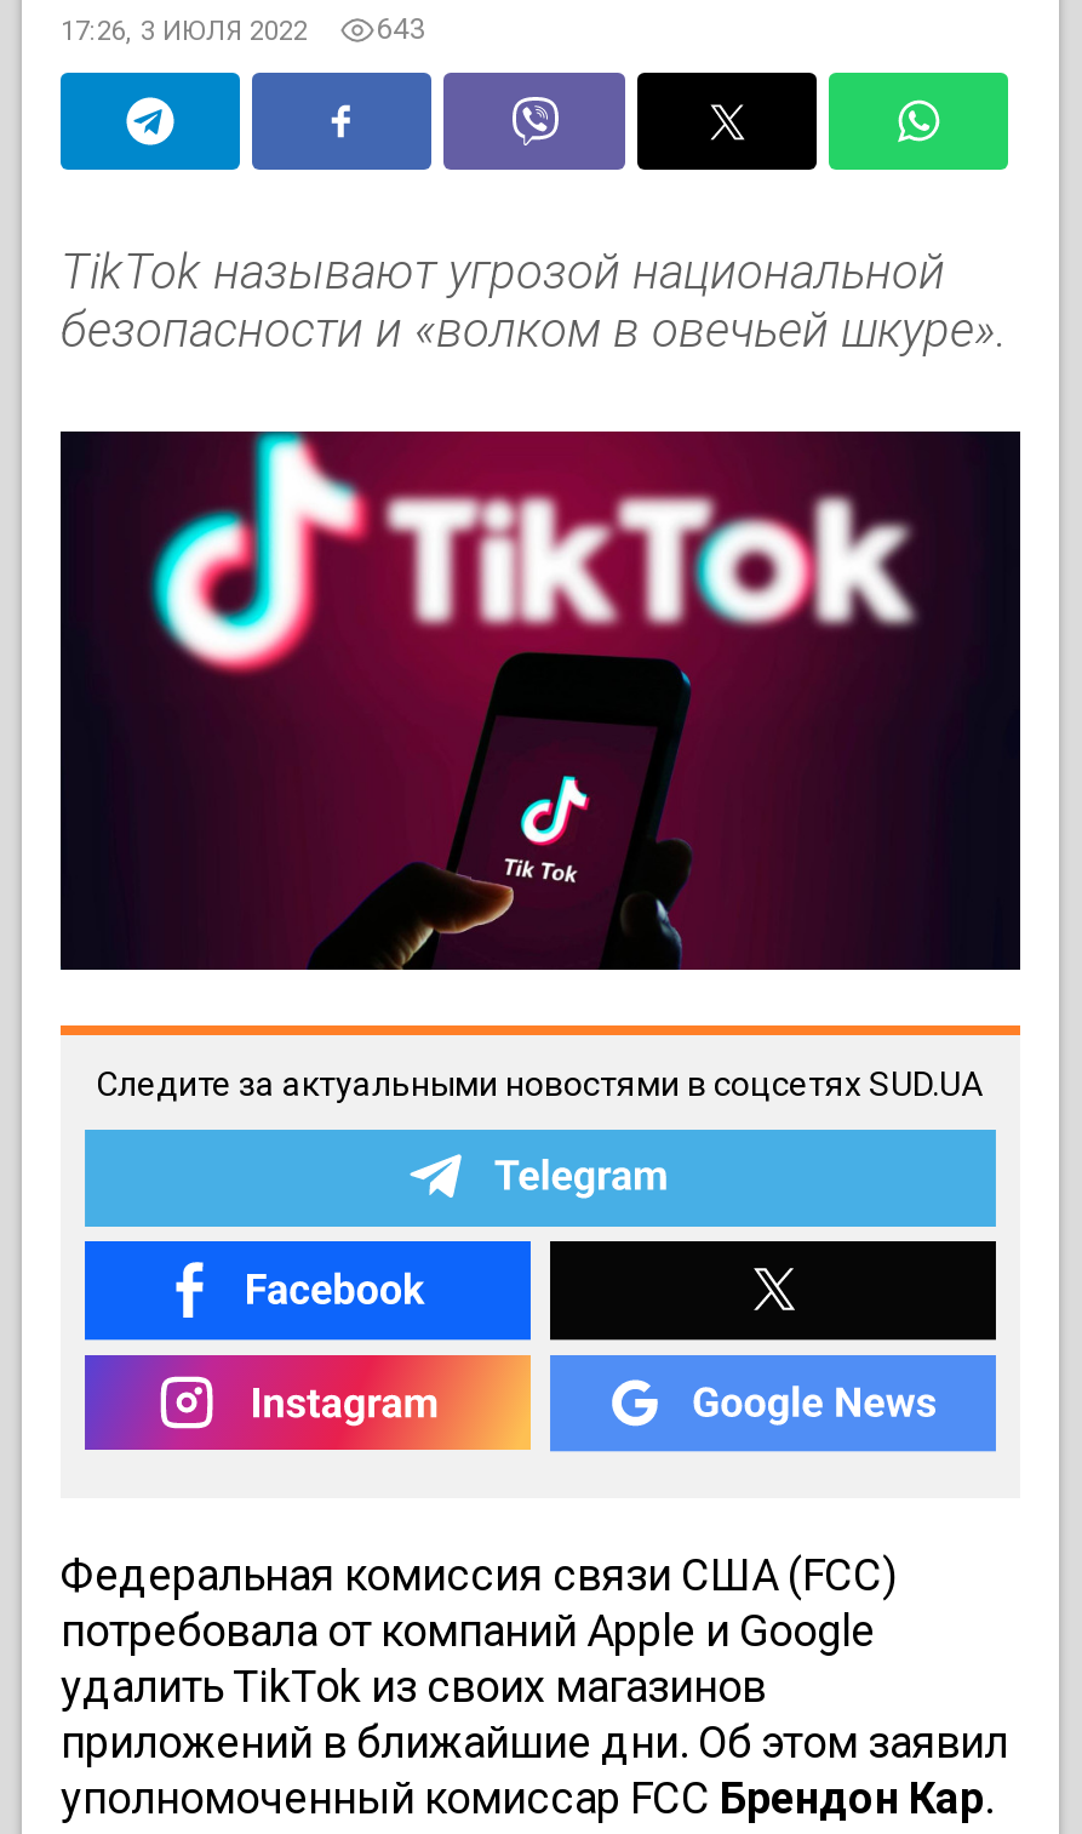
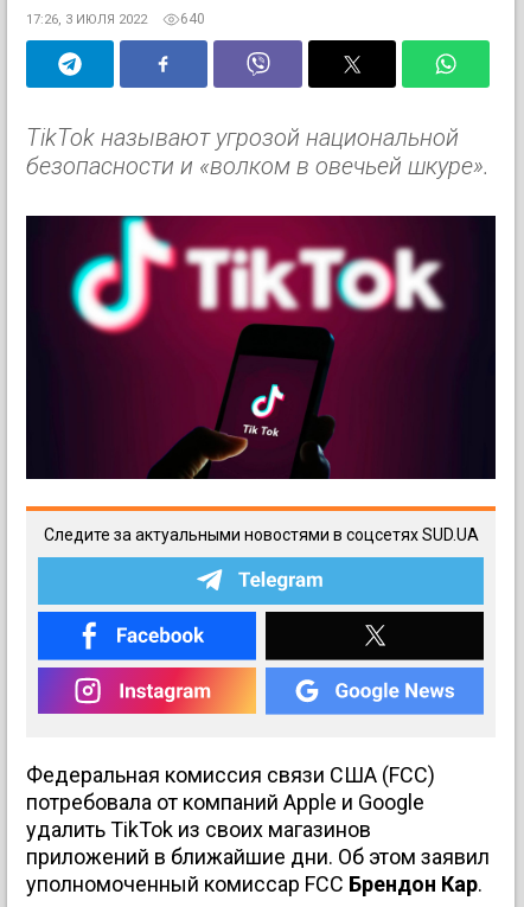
- 17:26, 3 ИЮЛЯ 2022 643
+ 17:26, 3 ИЮЛЯ 2022 640
